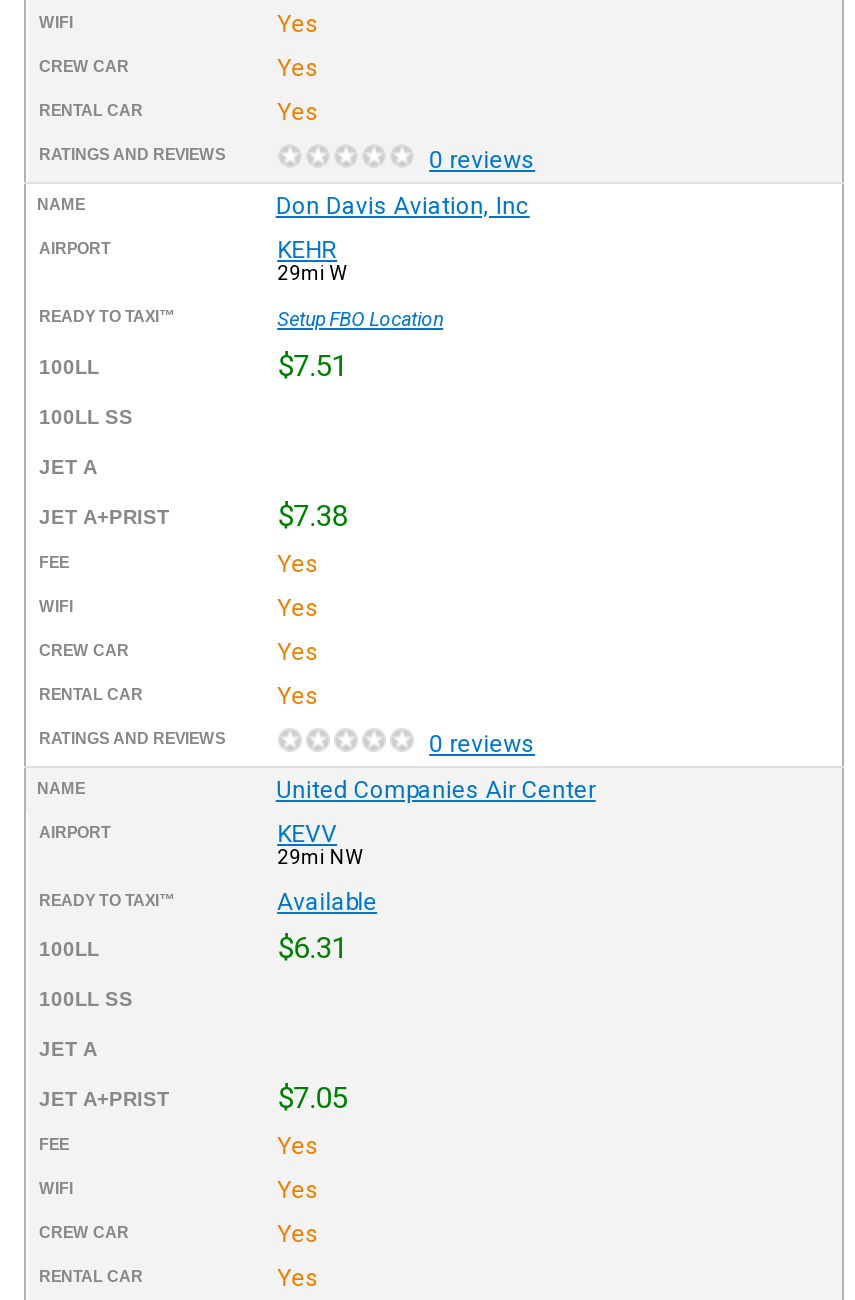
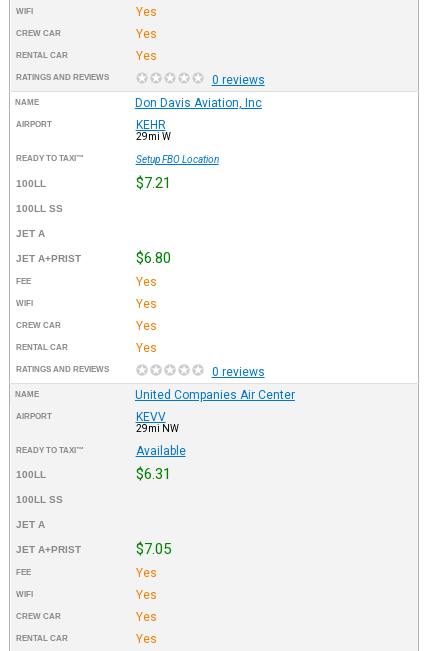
- $7.51
+ $7.21

- $7.38
+ $6.80
